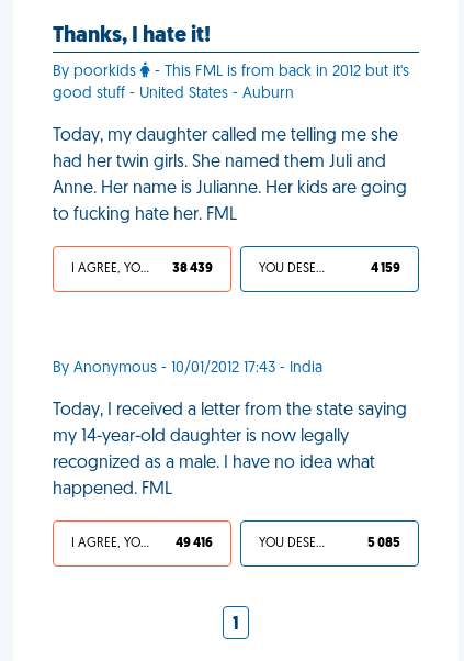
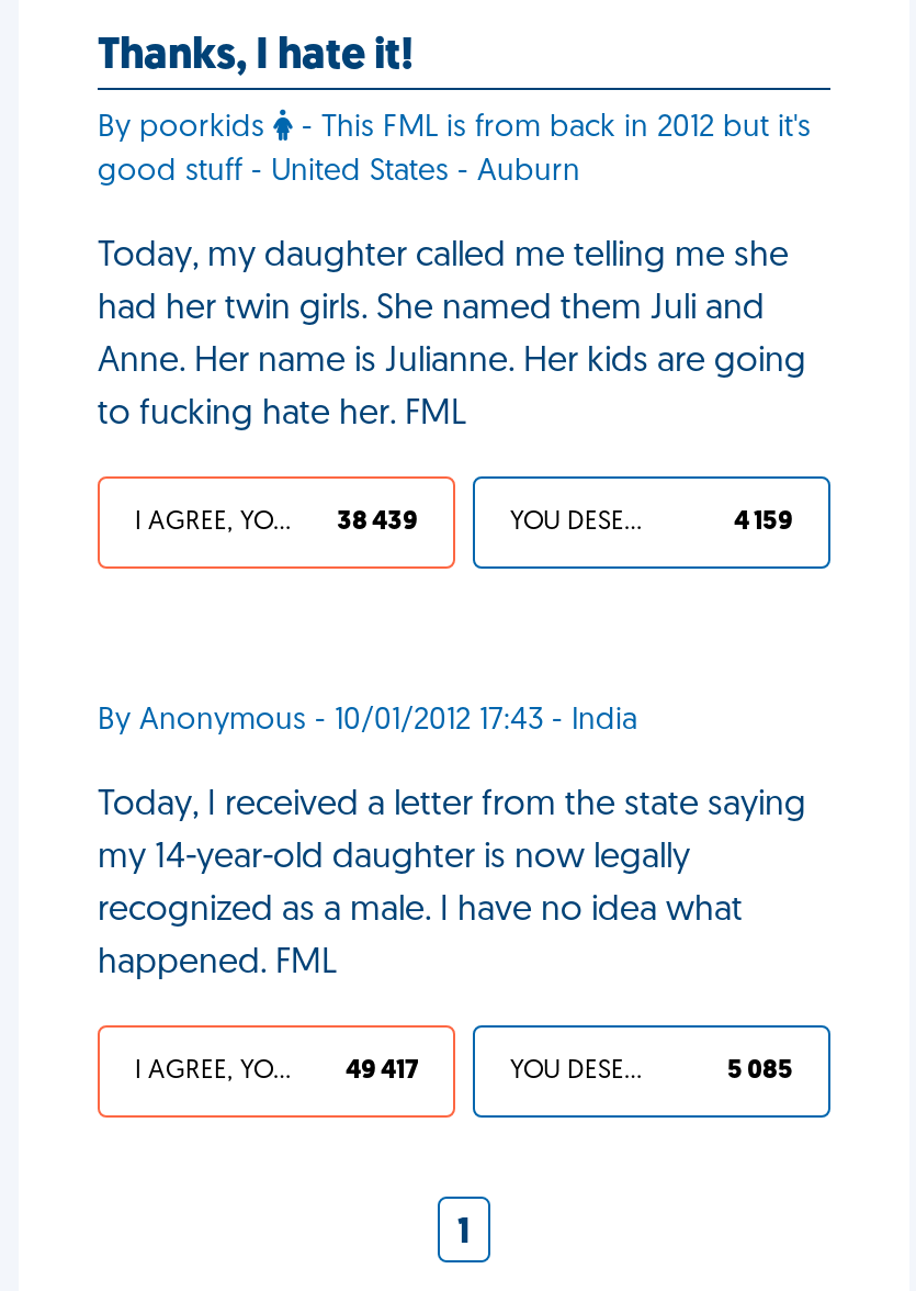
- 49 416
+ 49 417
